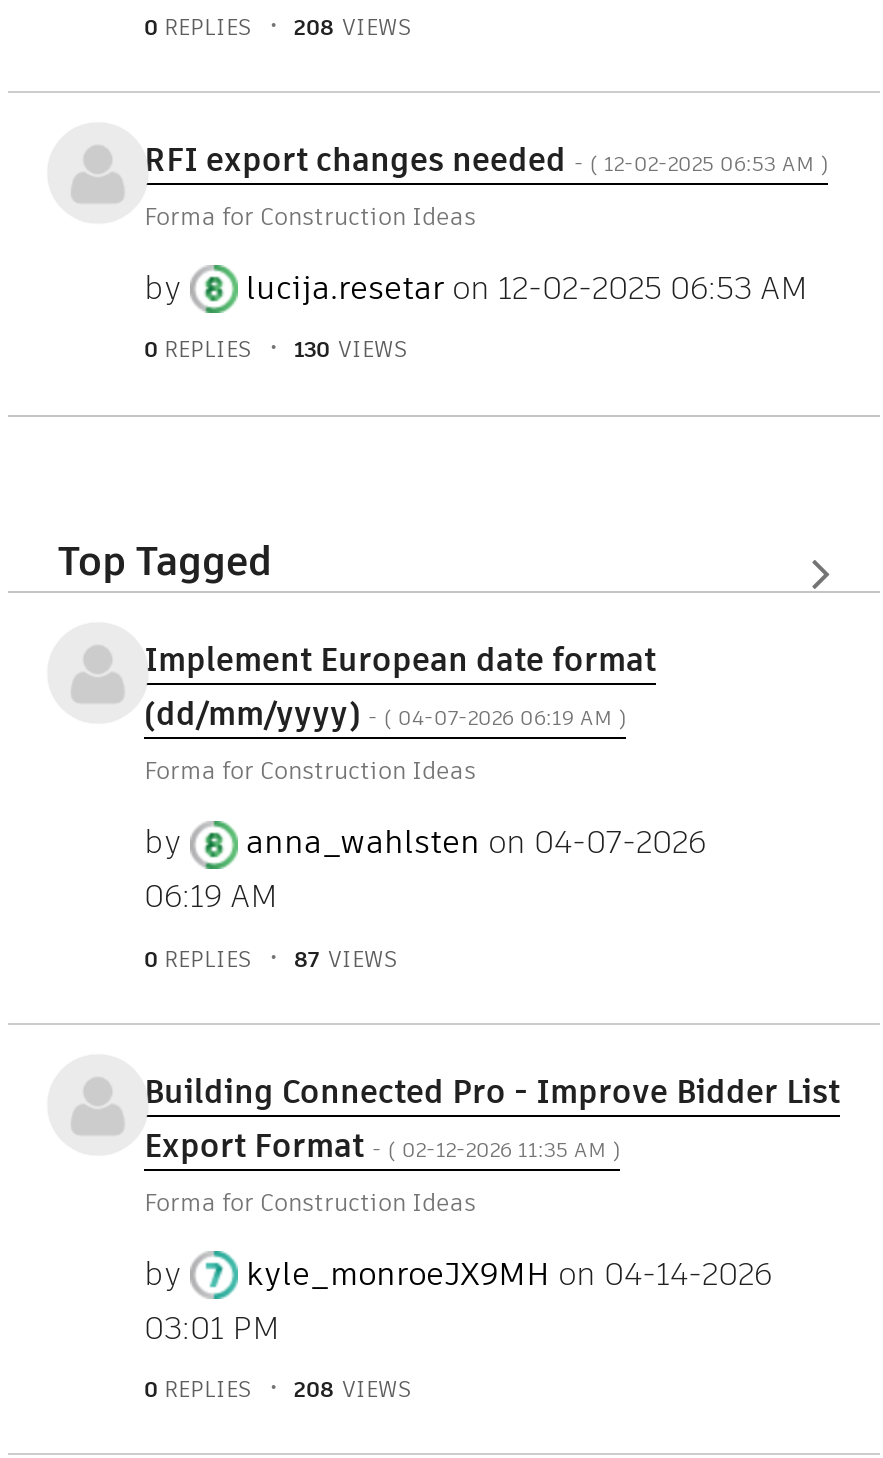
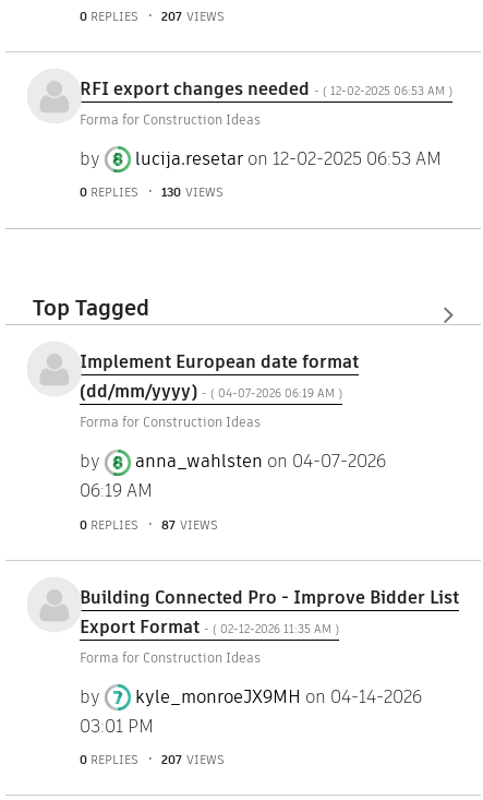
- 0 REPLIES 208 VIEWS
+ 0 REPLIES 207 VIEWS

- 0 REPLIES 208 VIEWS
+ 0 REPLIES 207 VIEWS
